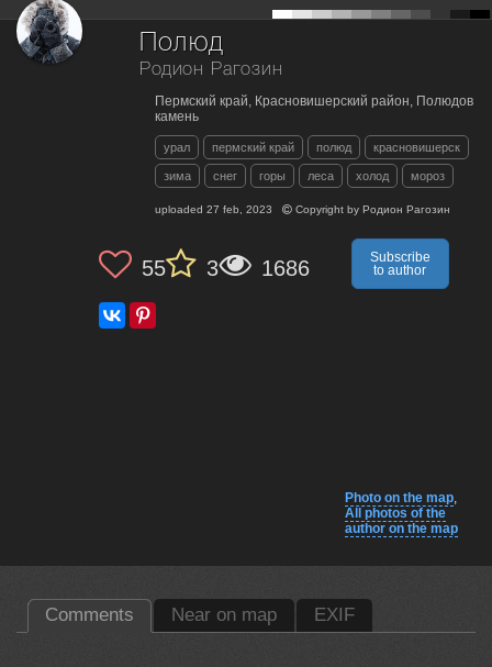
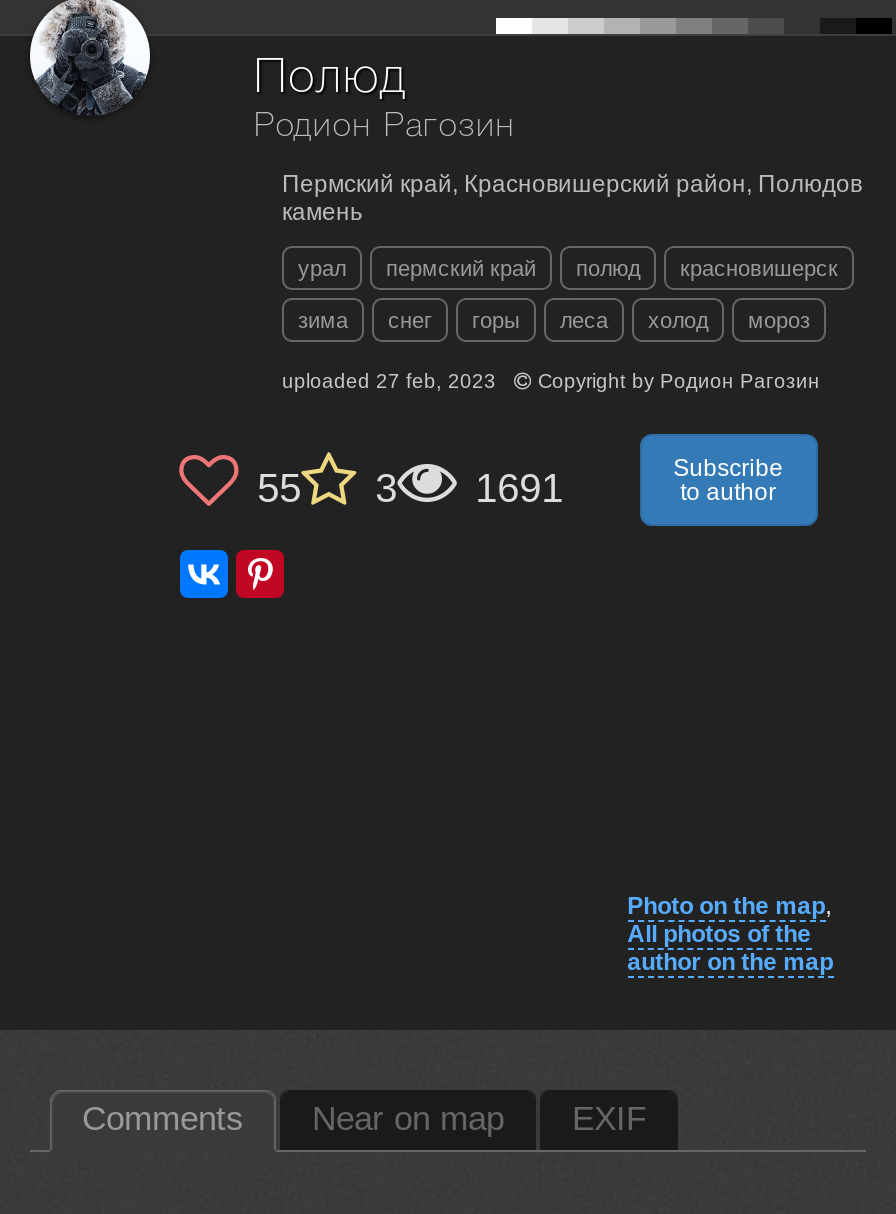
- 55 3 1686
+ 55 3 1691
